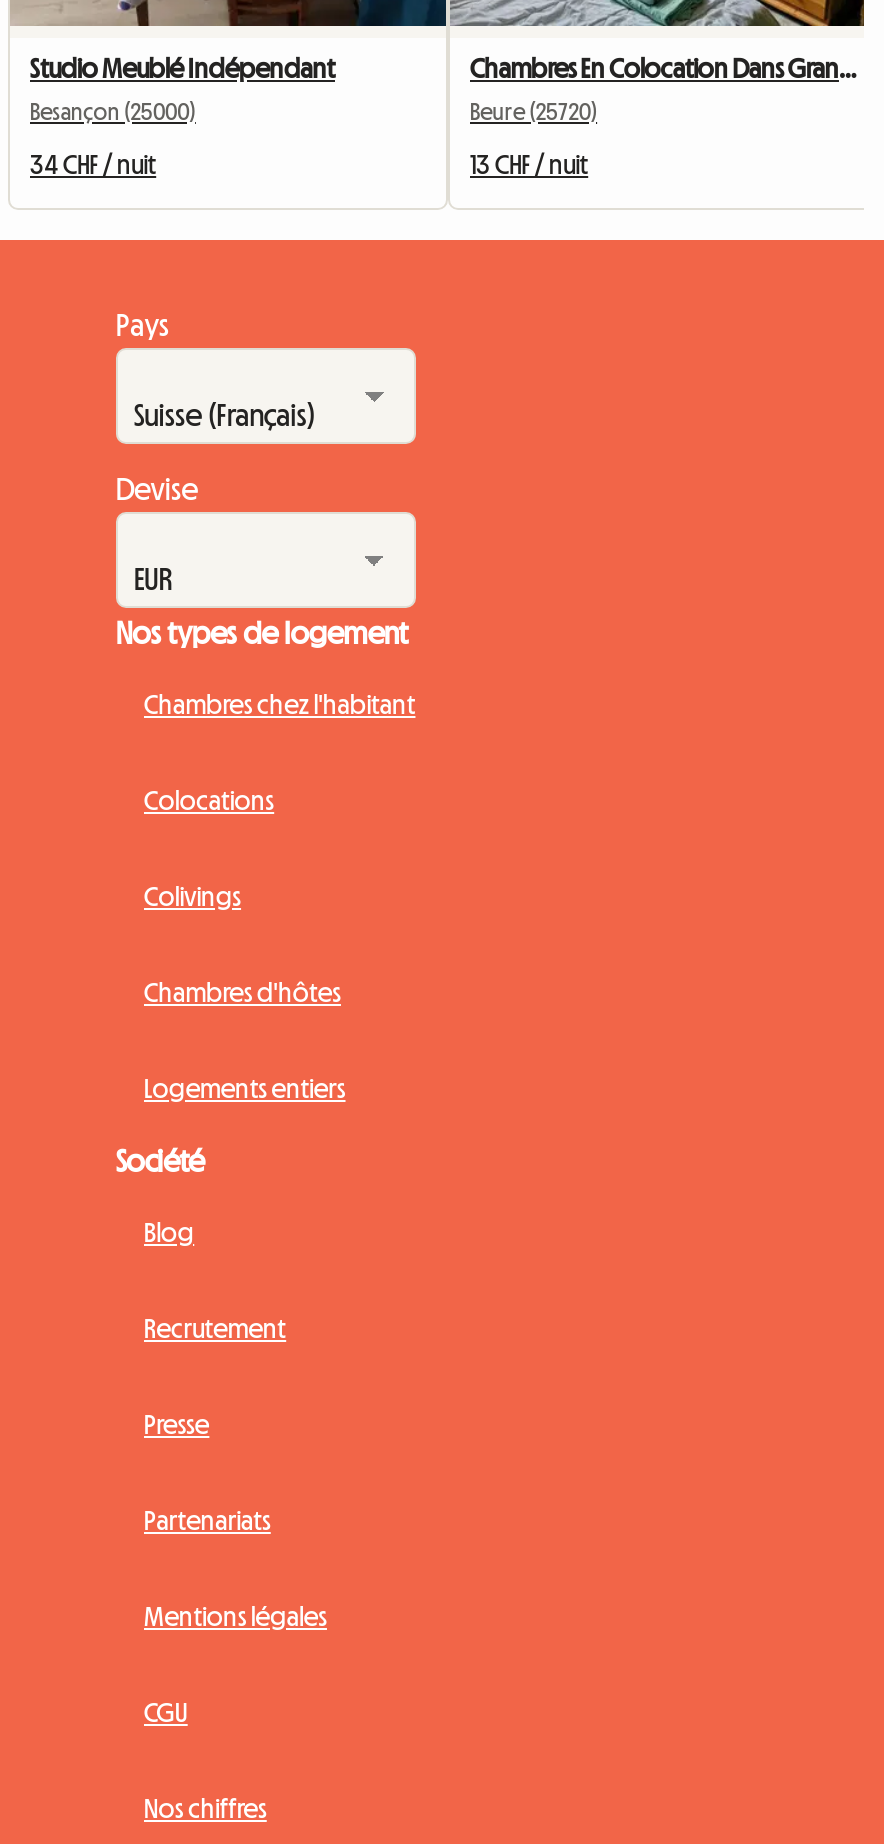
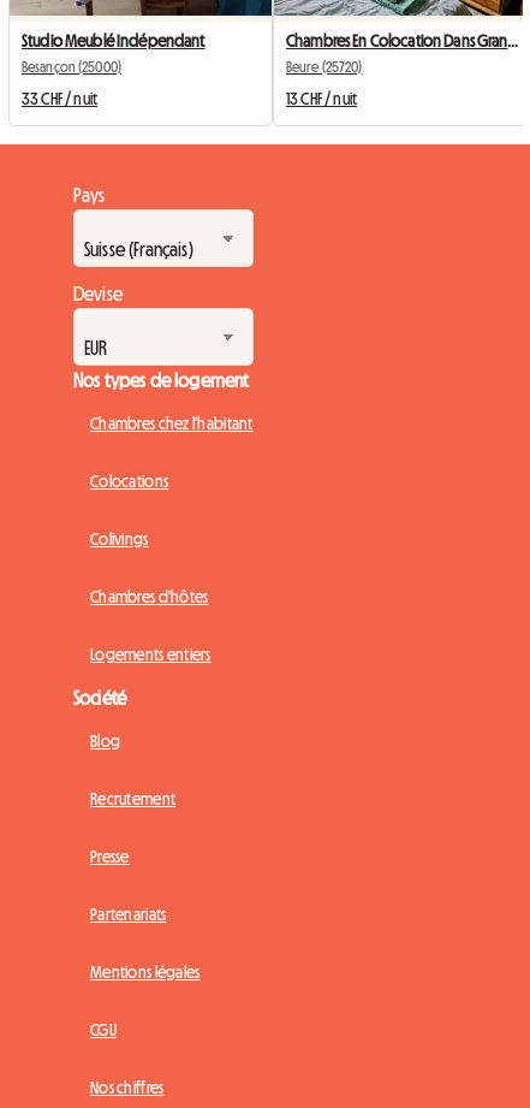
- 34 CHF / nuit
+ 33 CHF / nuit
